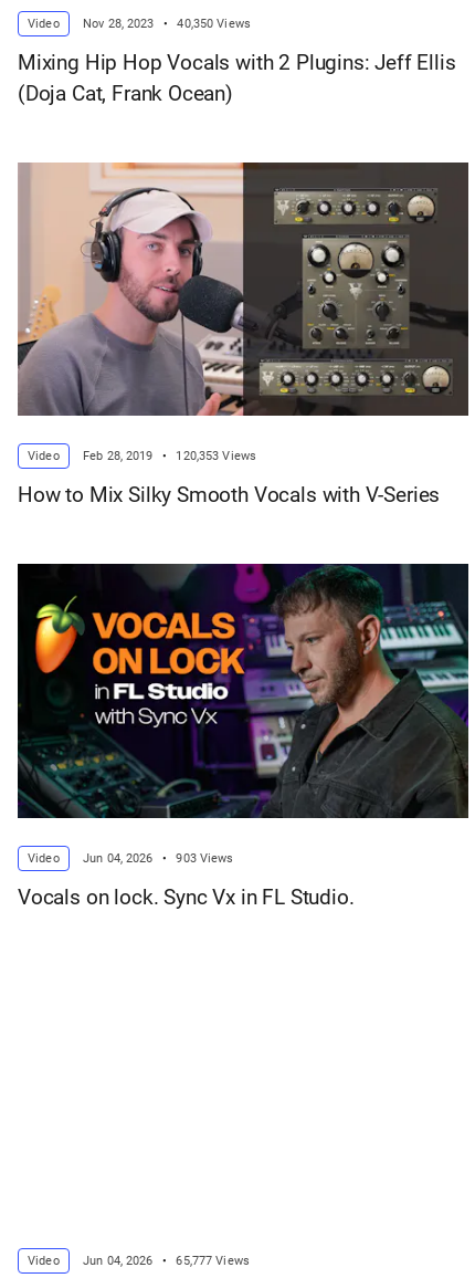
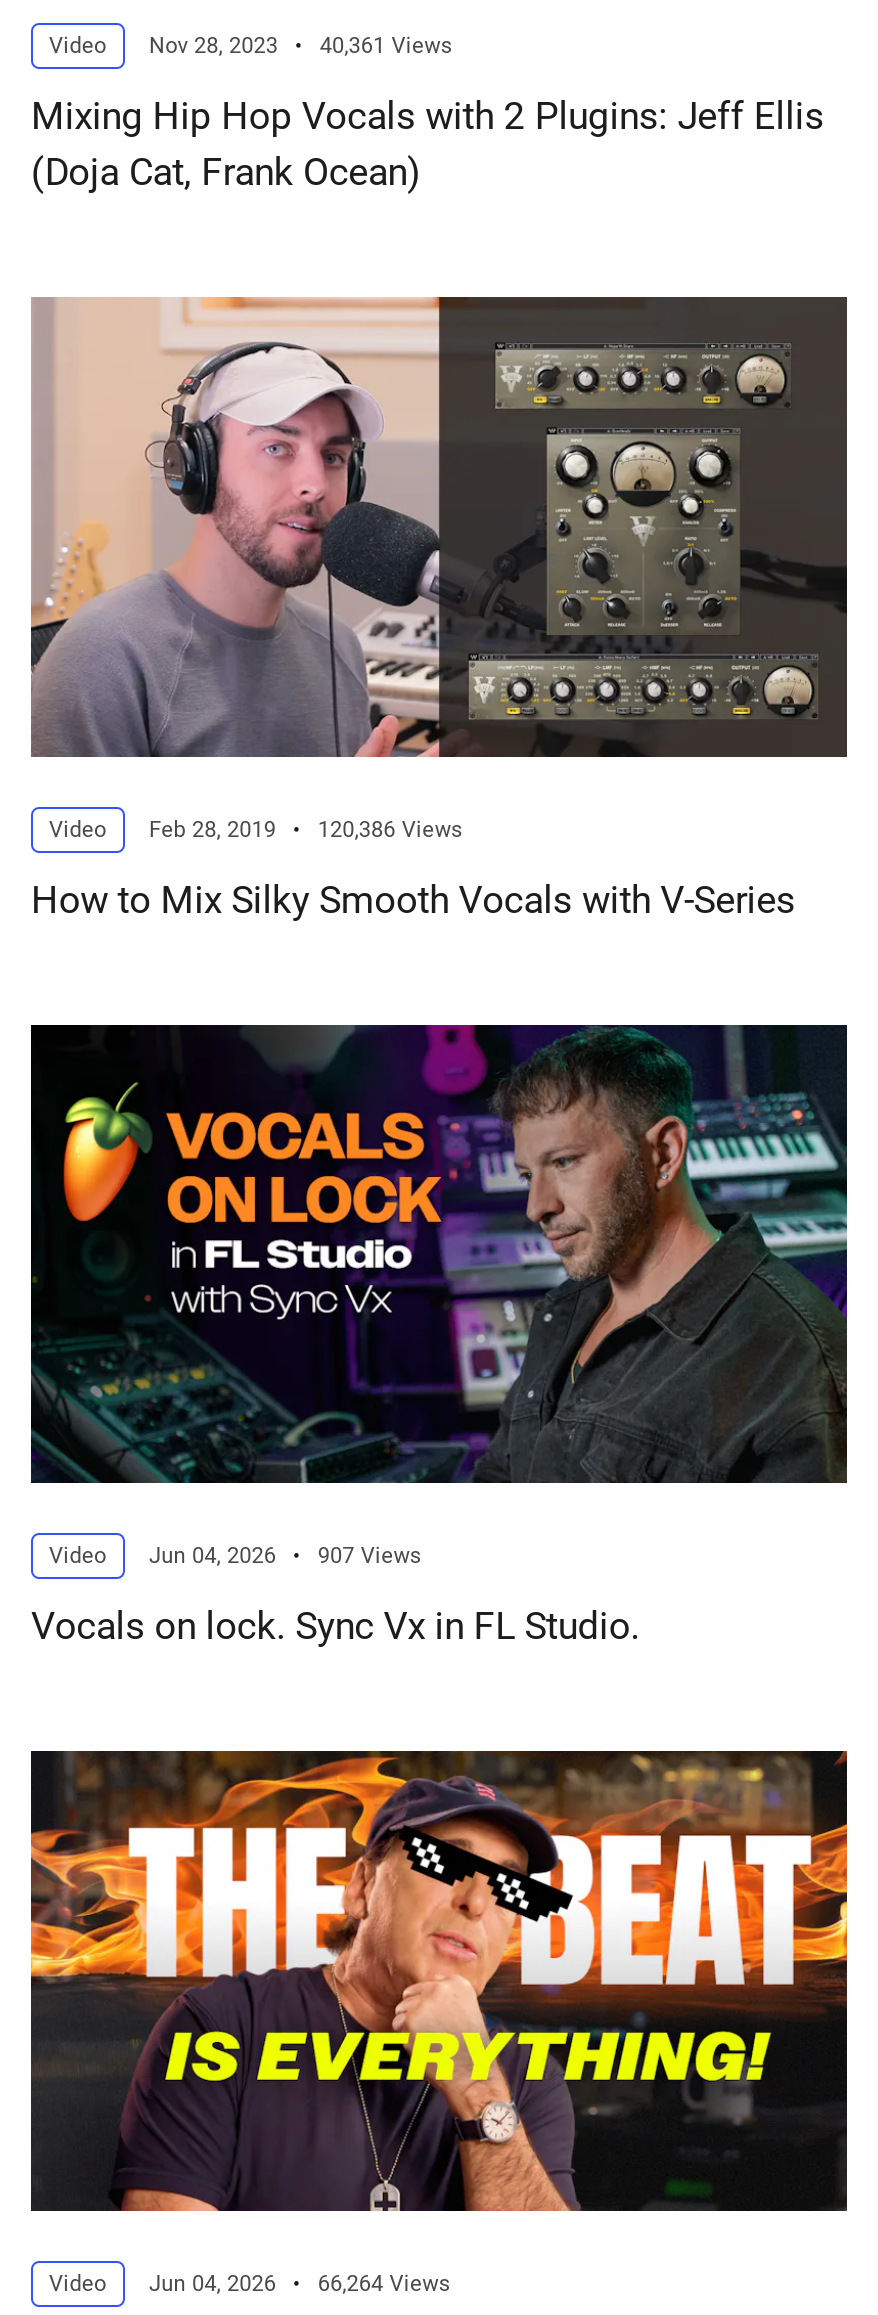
- 40,350 Views
+ 40,361 Views

- 120,353 Views
+ 120,386 Views

- 903 Views
+ 907 Views

+ [image]

- 65,777 Views
+ 66,264 Views
